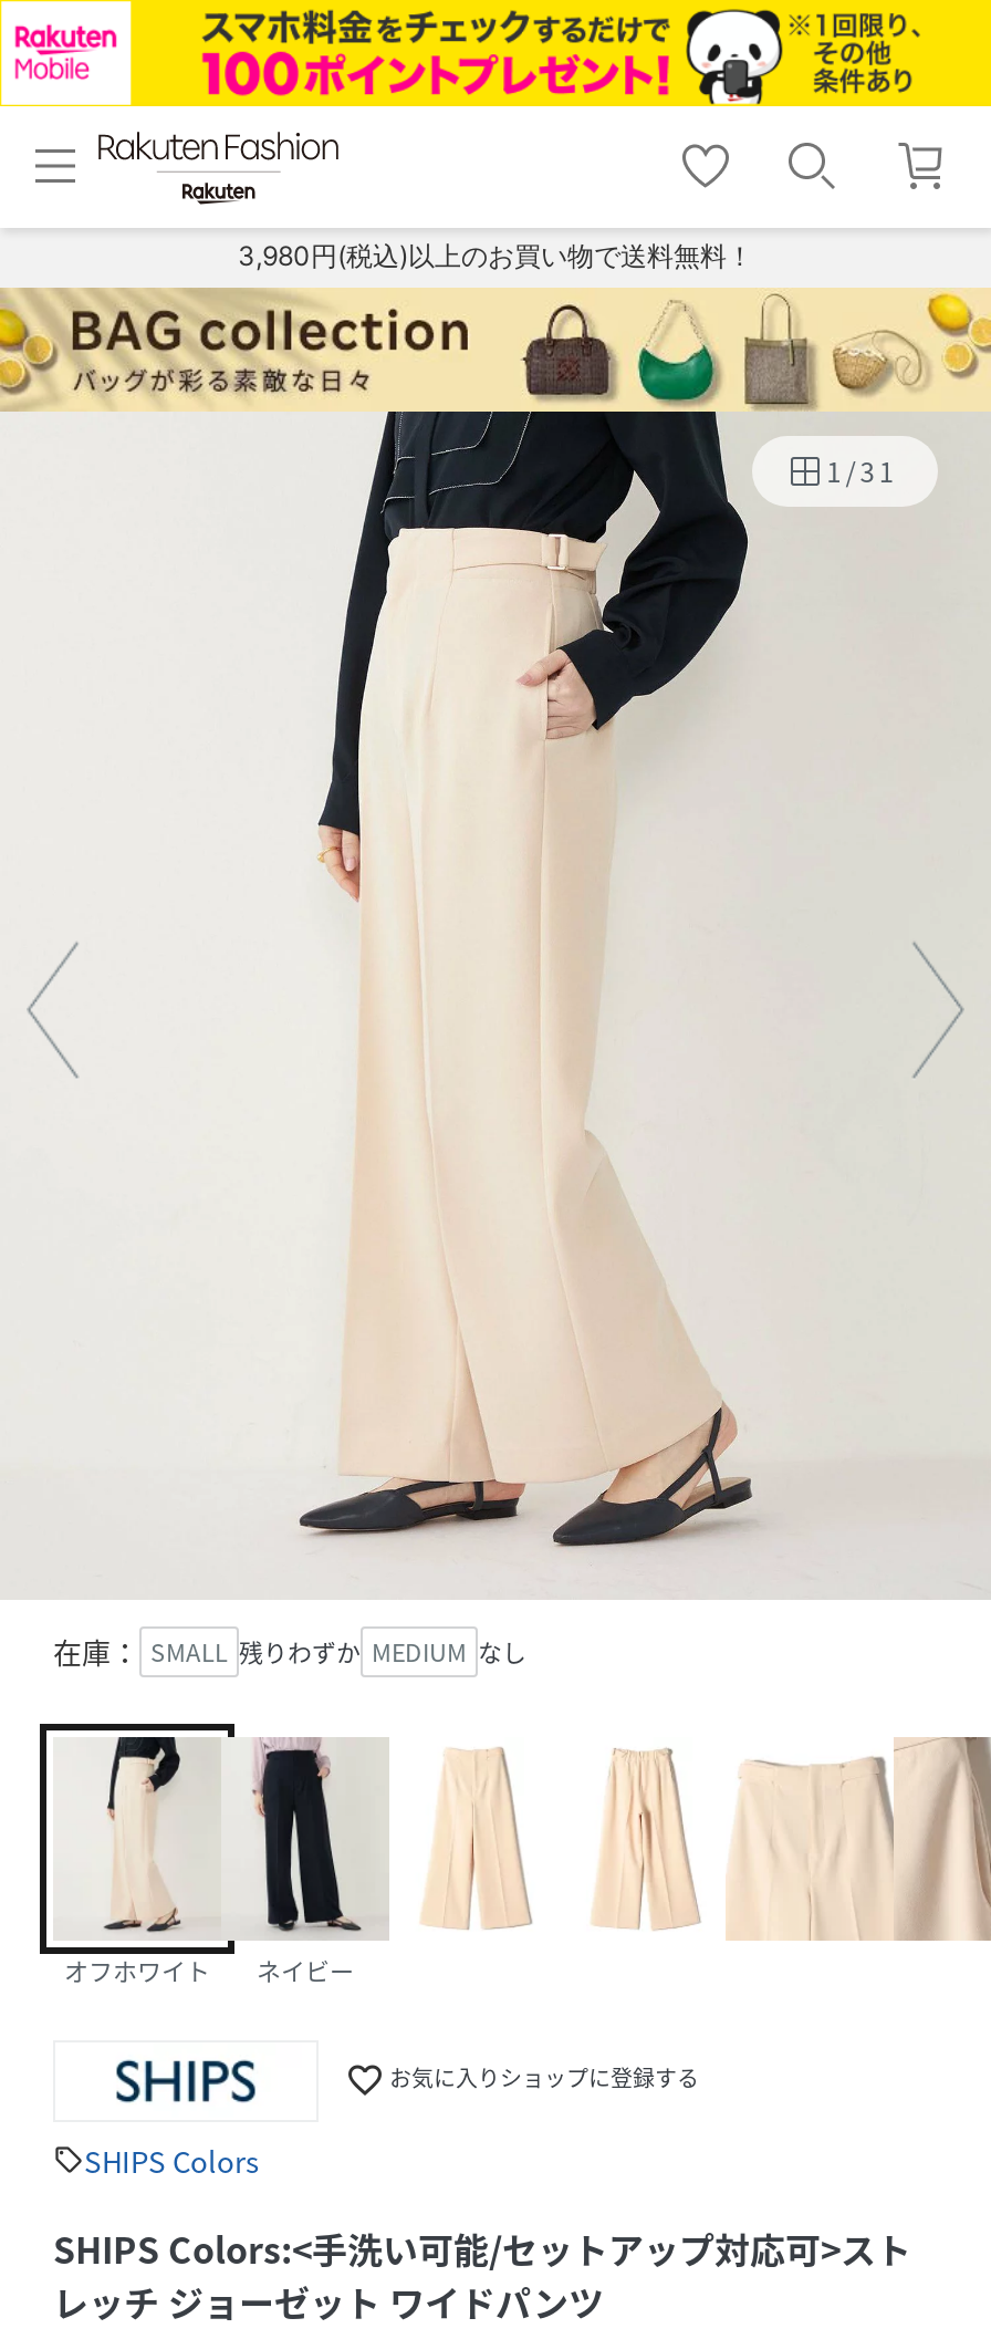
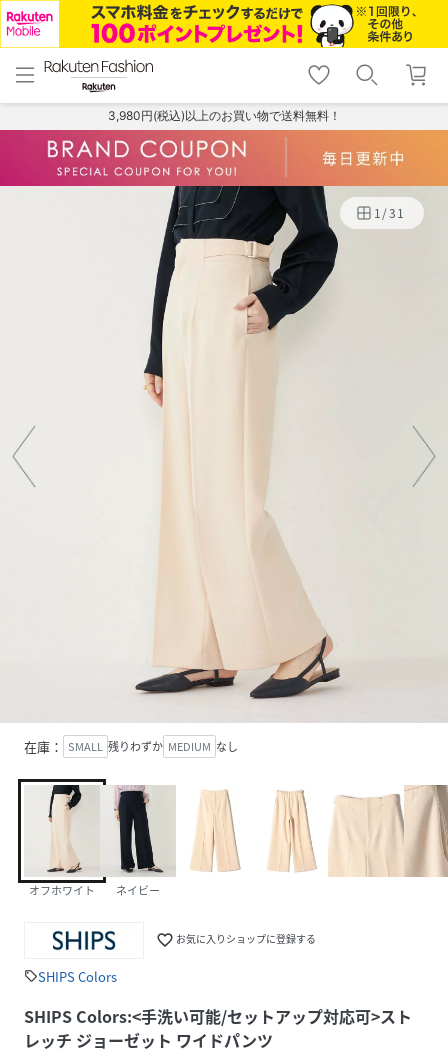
- [image]
+ [image]
